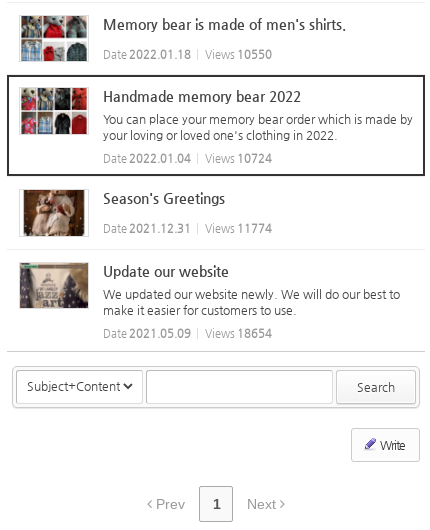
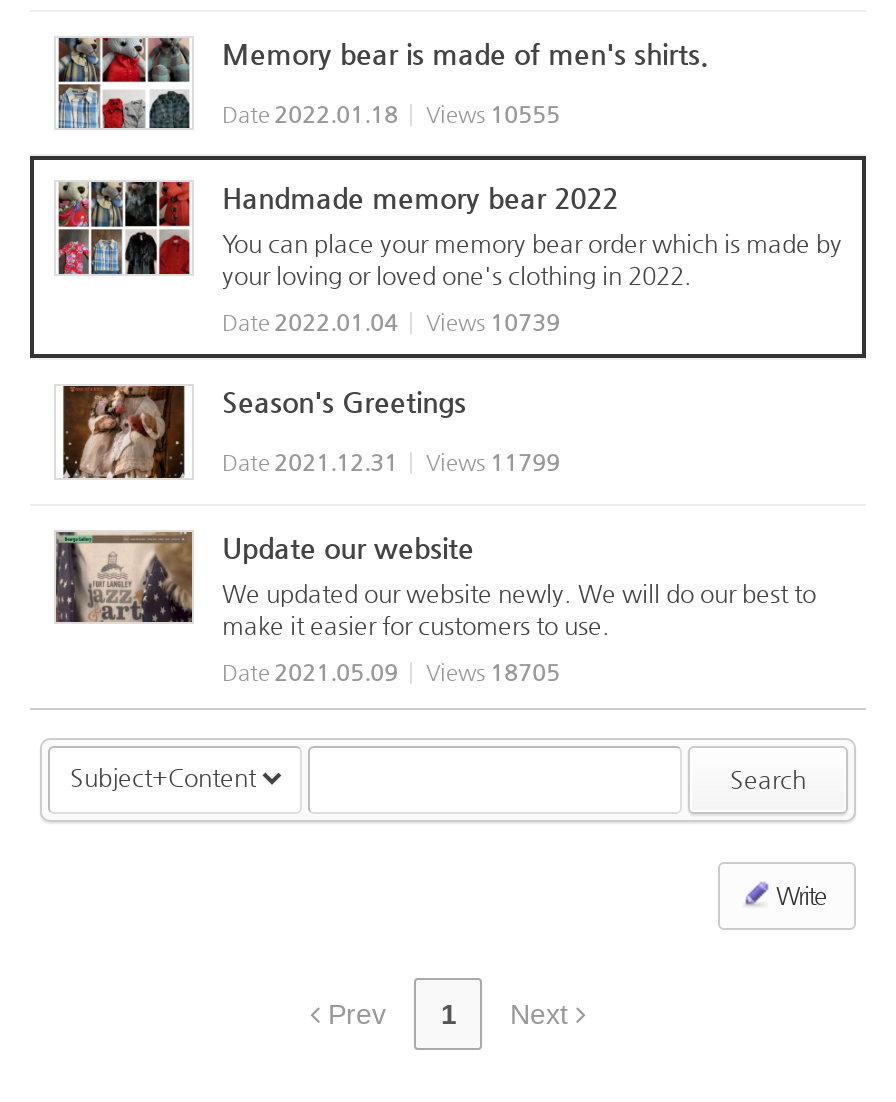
- Date 2022.01.18 Views 10550
+ Date 2022.01.18 Views 10555

- Date 2022.01.04 Views 10724
+ Date 2022.01.04 Views 10739

- Date 2021.12.31 Views 11774
+ Date 2021.12.31 Views 11799

- Date 2021.05.09 Views 18654
+ Date 2021.05.09 Views 18705
